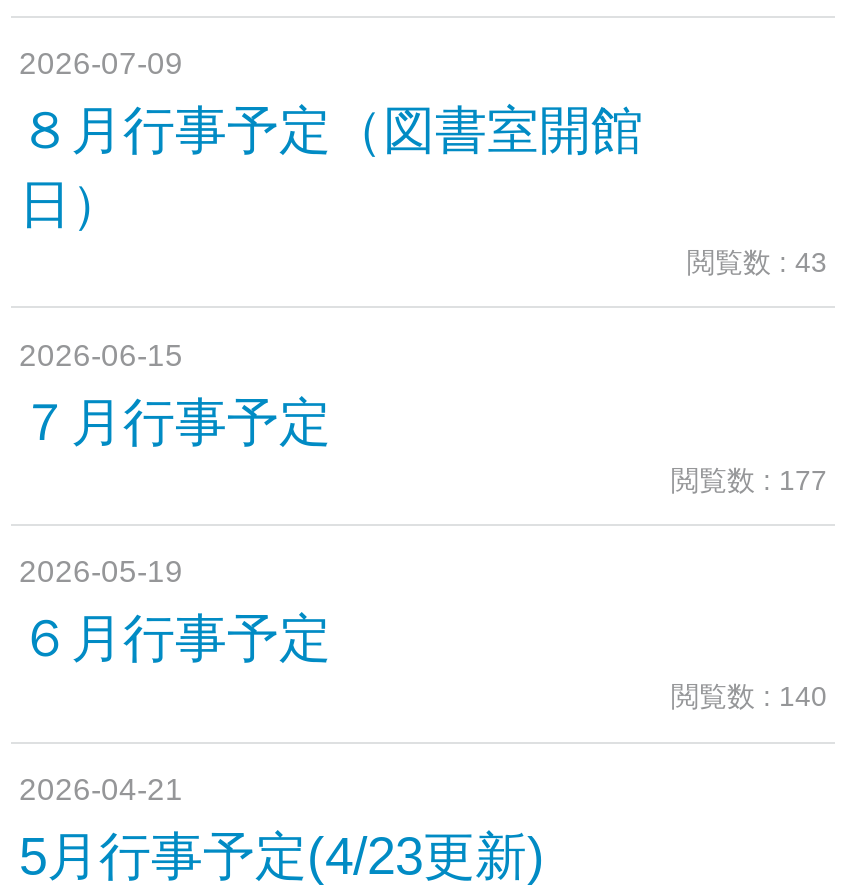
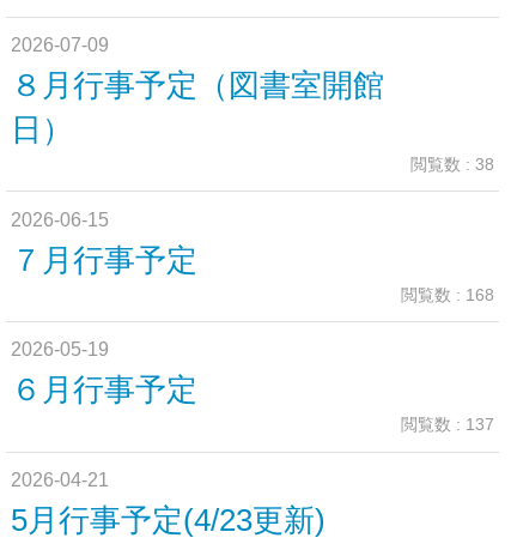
- 閲覧数 : 43
+ 閲覧数 : 38

- 閲覧数 : 177
+ 閲覧数 : 168

- 閲覧数 : 140
+ 閲覧数 : 137
